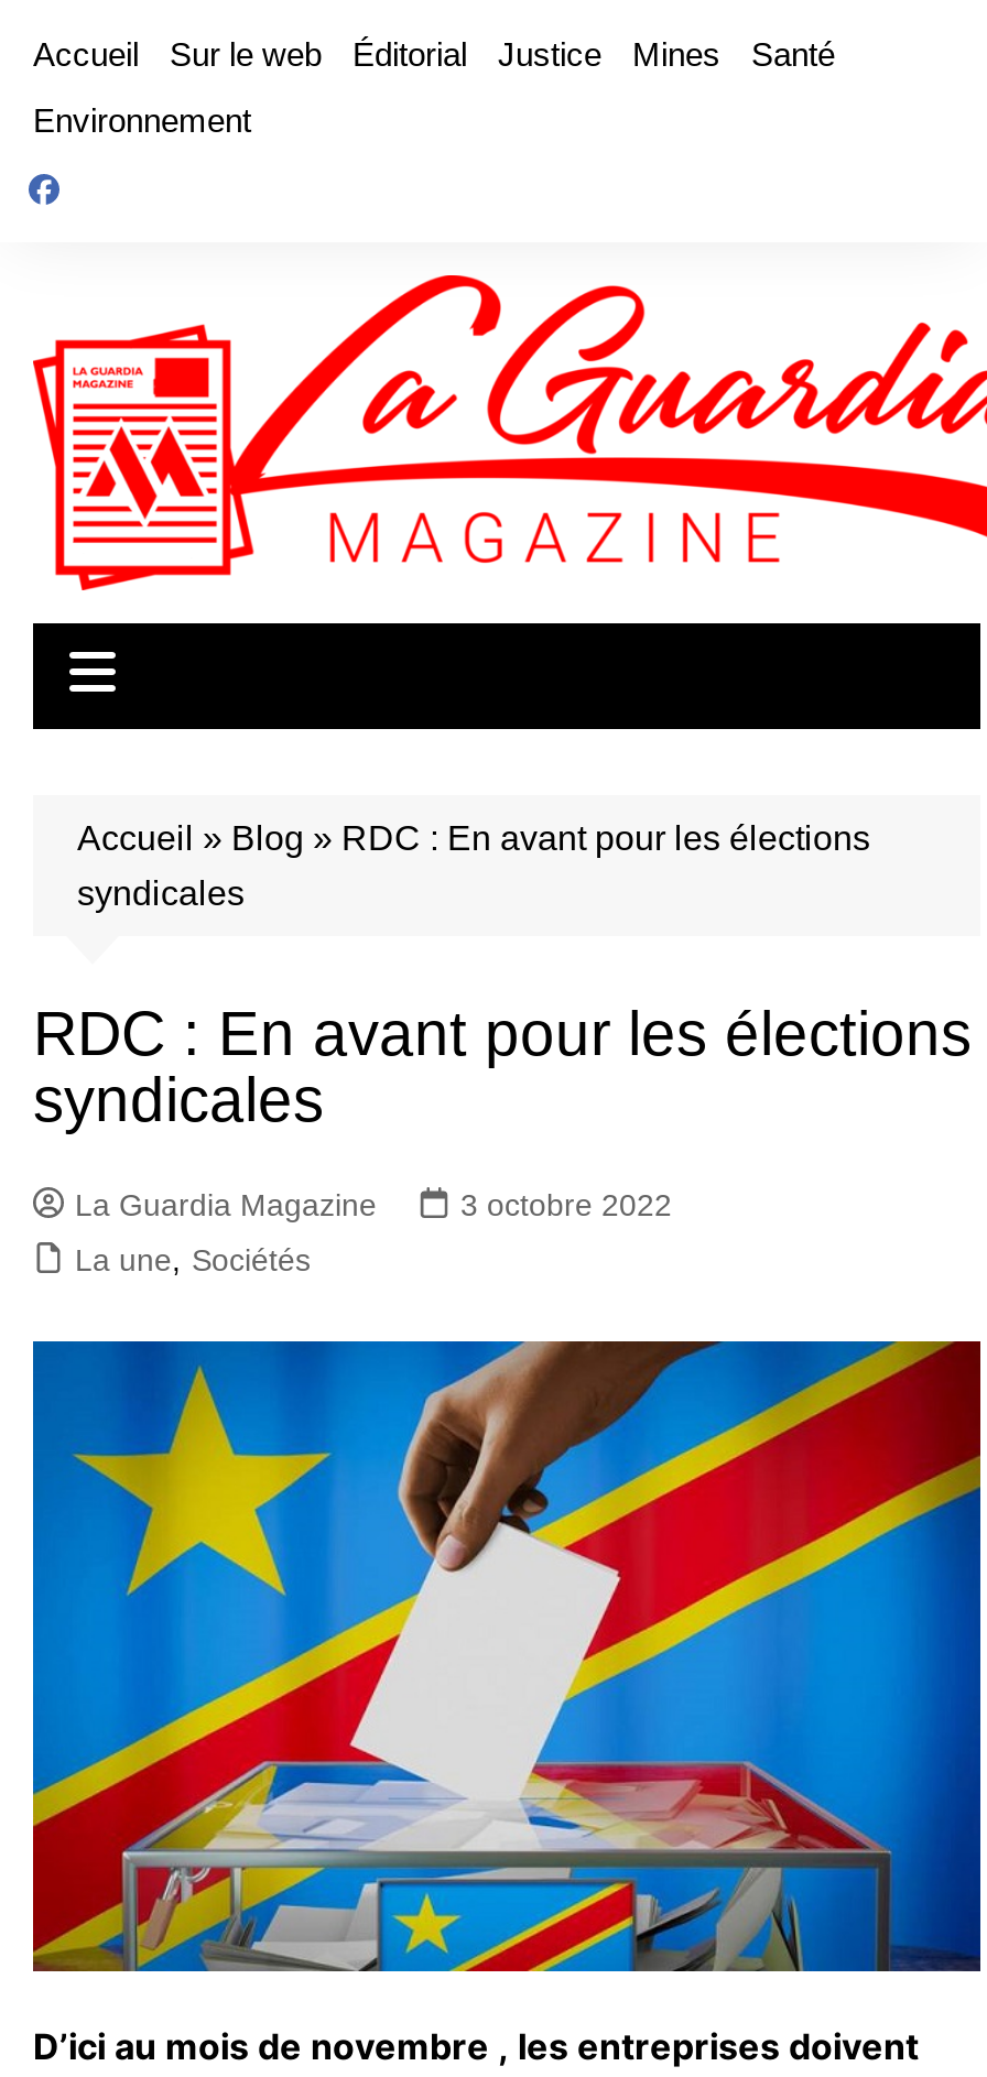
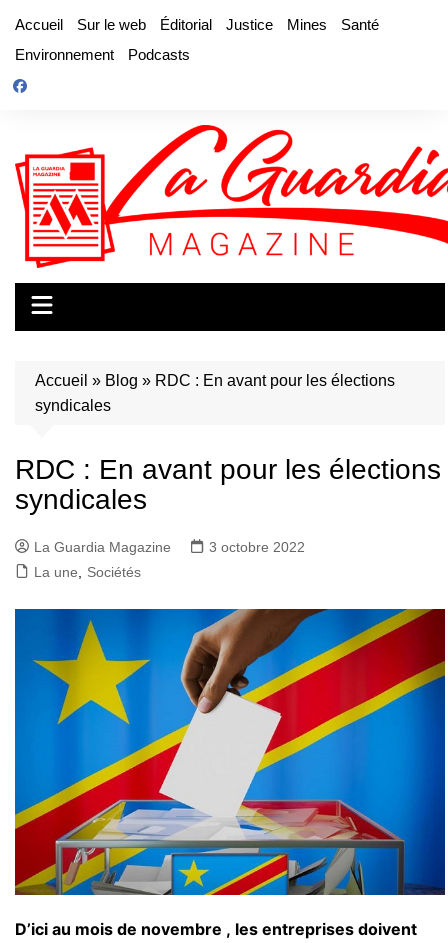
+ Podcasts
